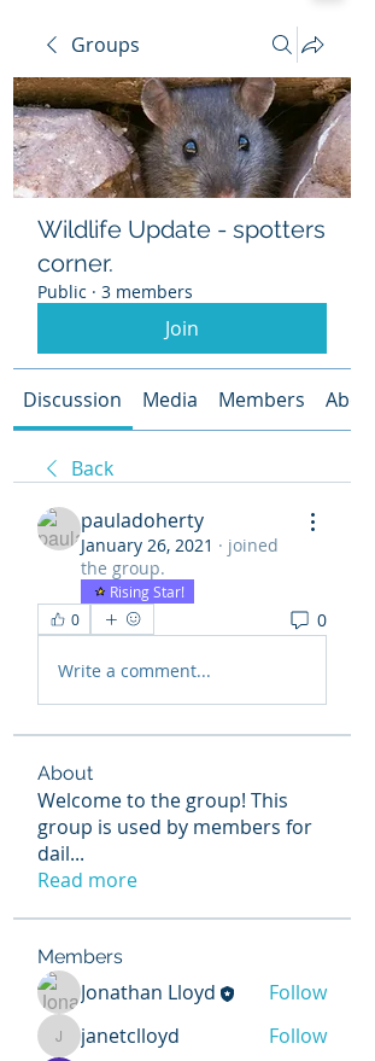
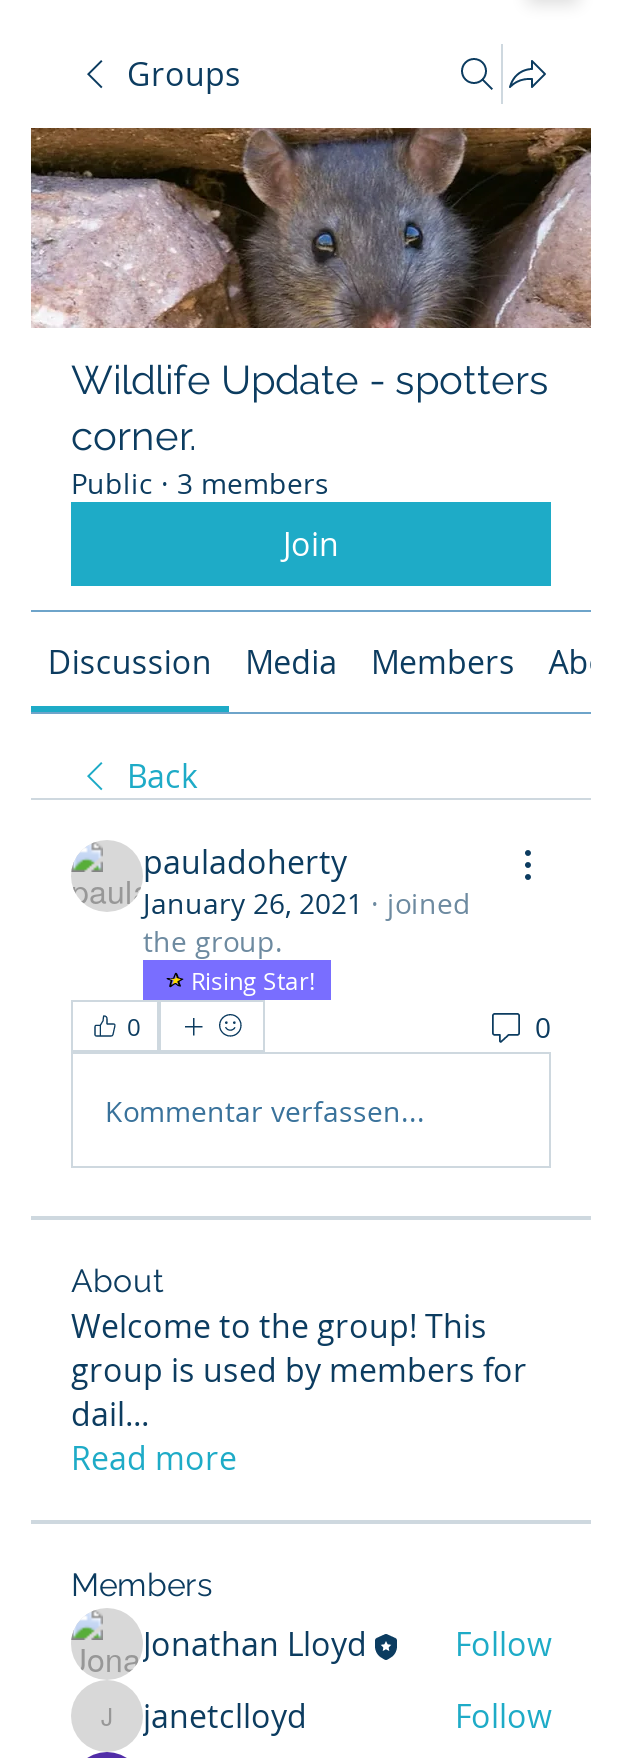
- Write a comment...
+ Kommentar verfassen...
